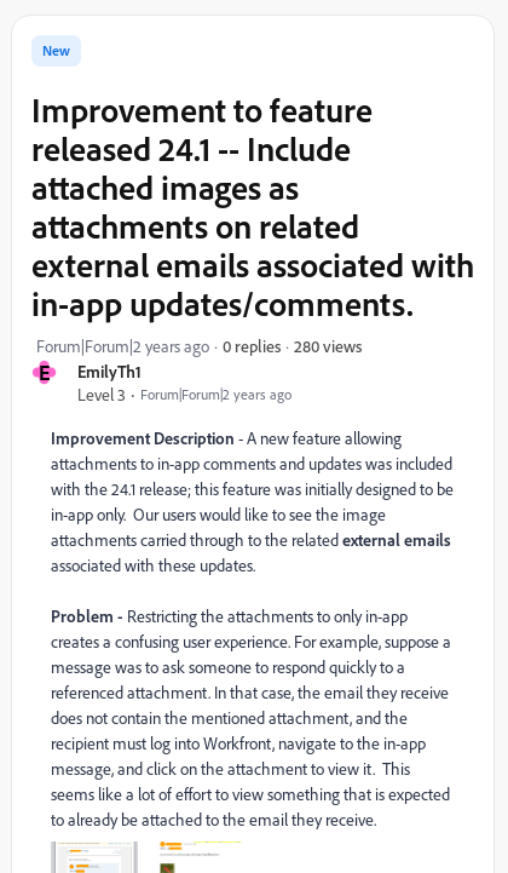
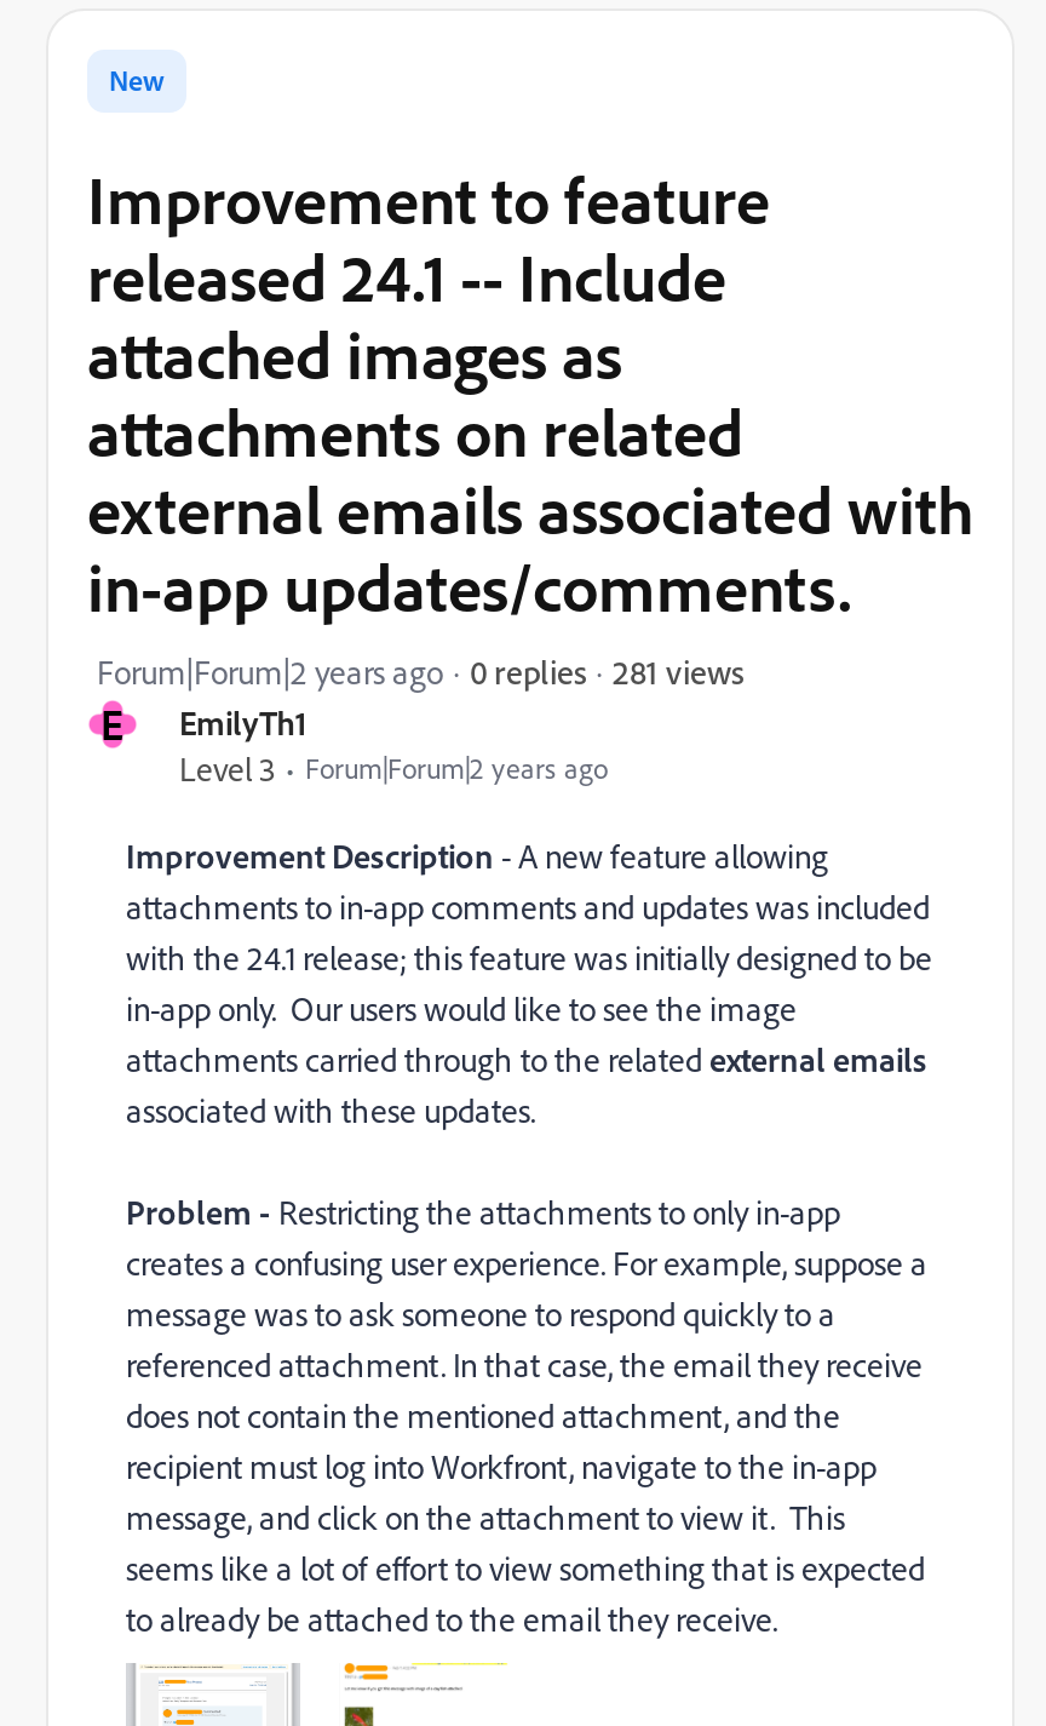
- 280 views
+ 281 views
